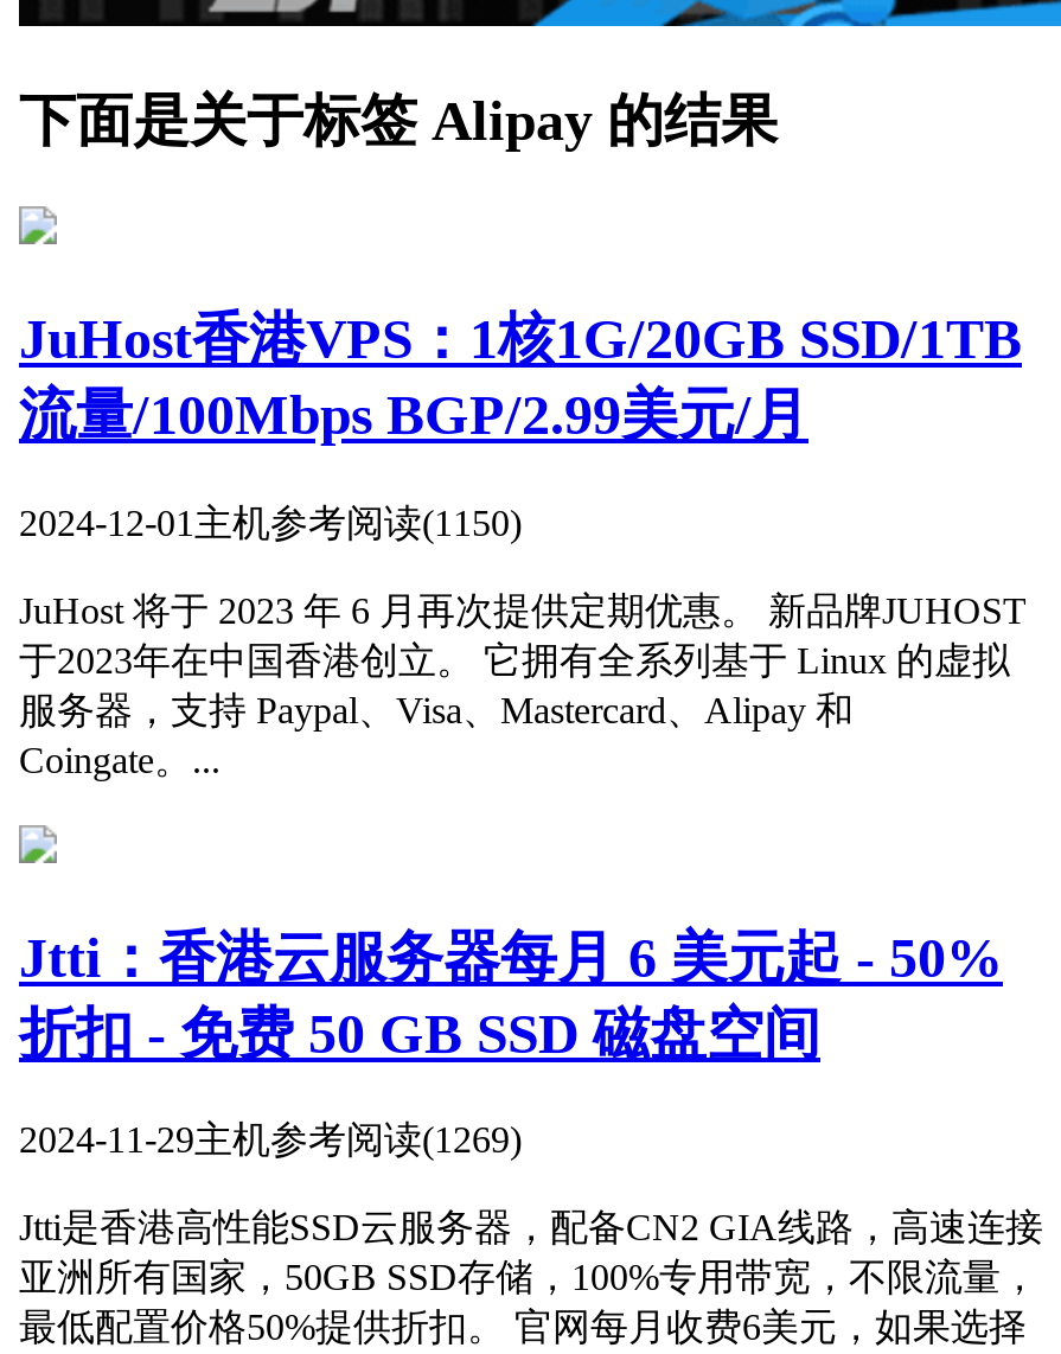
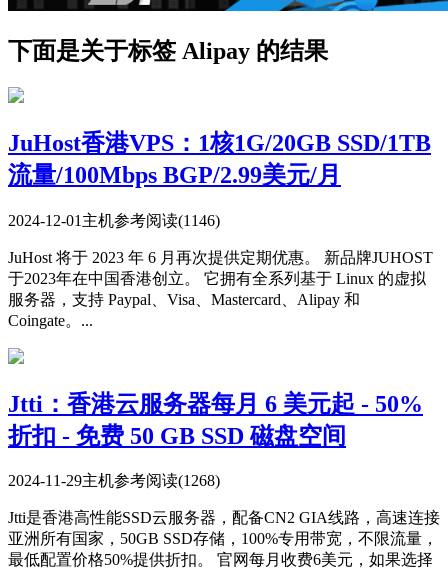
- 2024-12-01主机参考阅读(1150)
+ 2024-12-01主机参考阅读(1146)

- 2024-11-29主机参考阅读(1269)
+ 2024-11-29主机参考阅读(1268)
